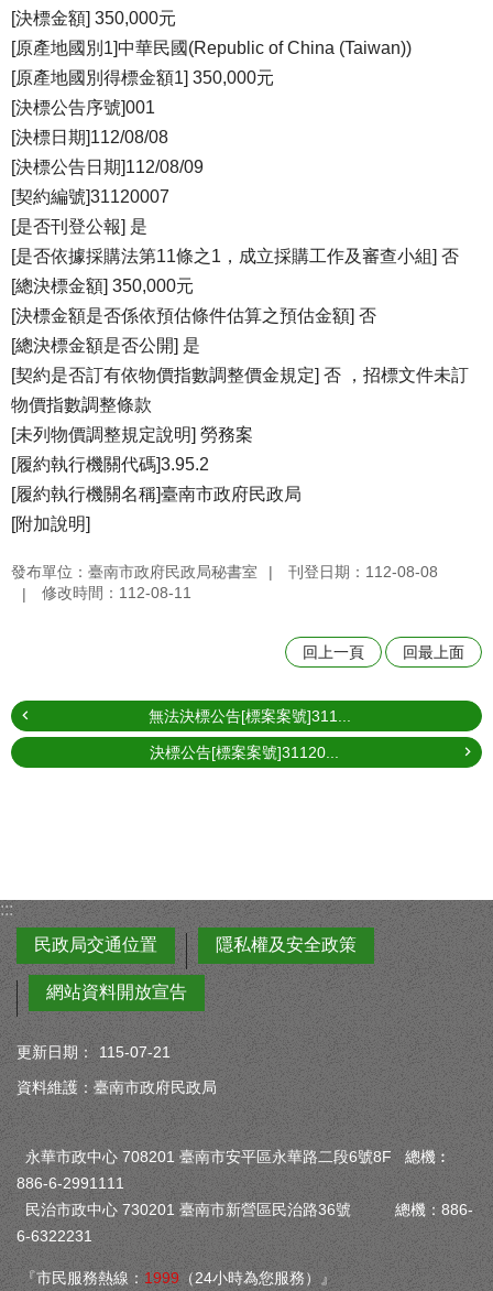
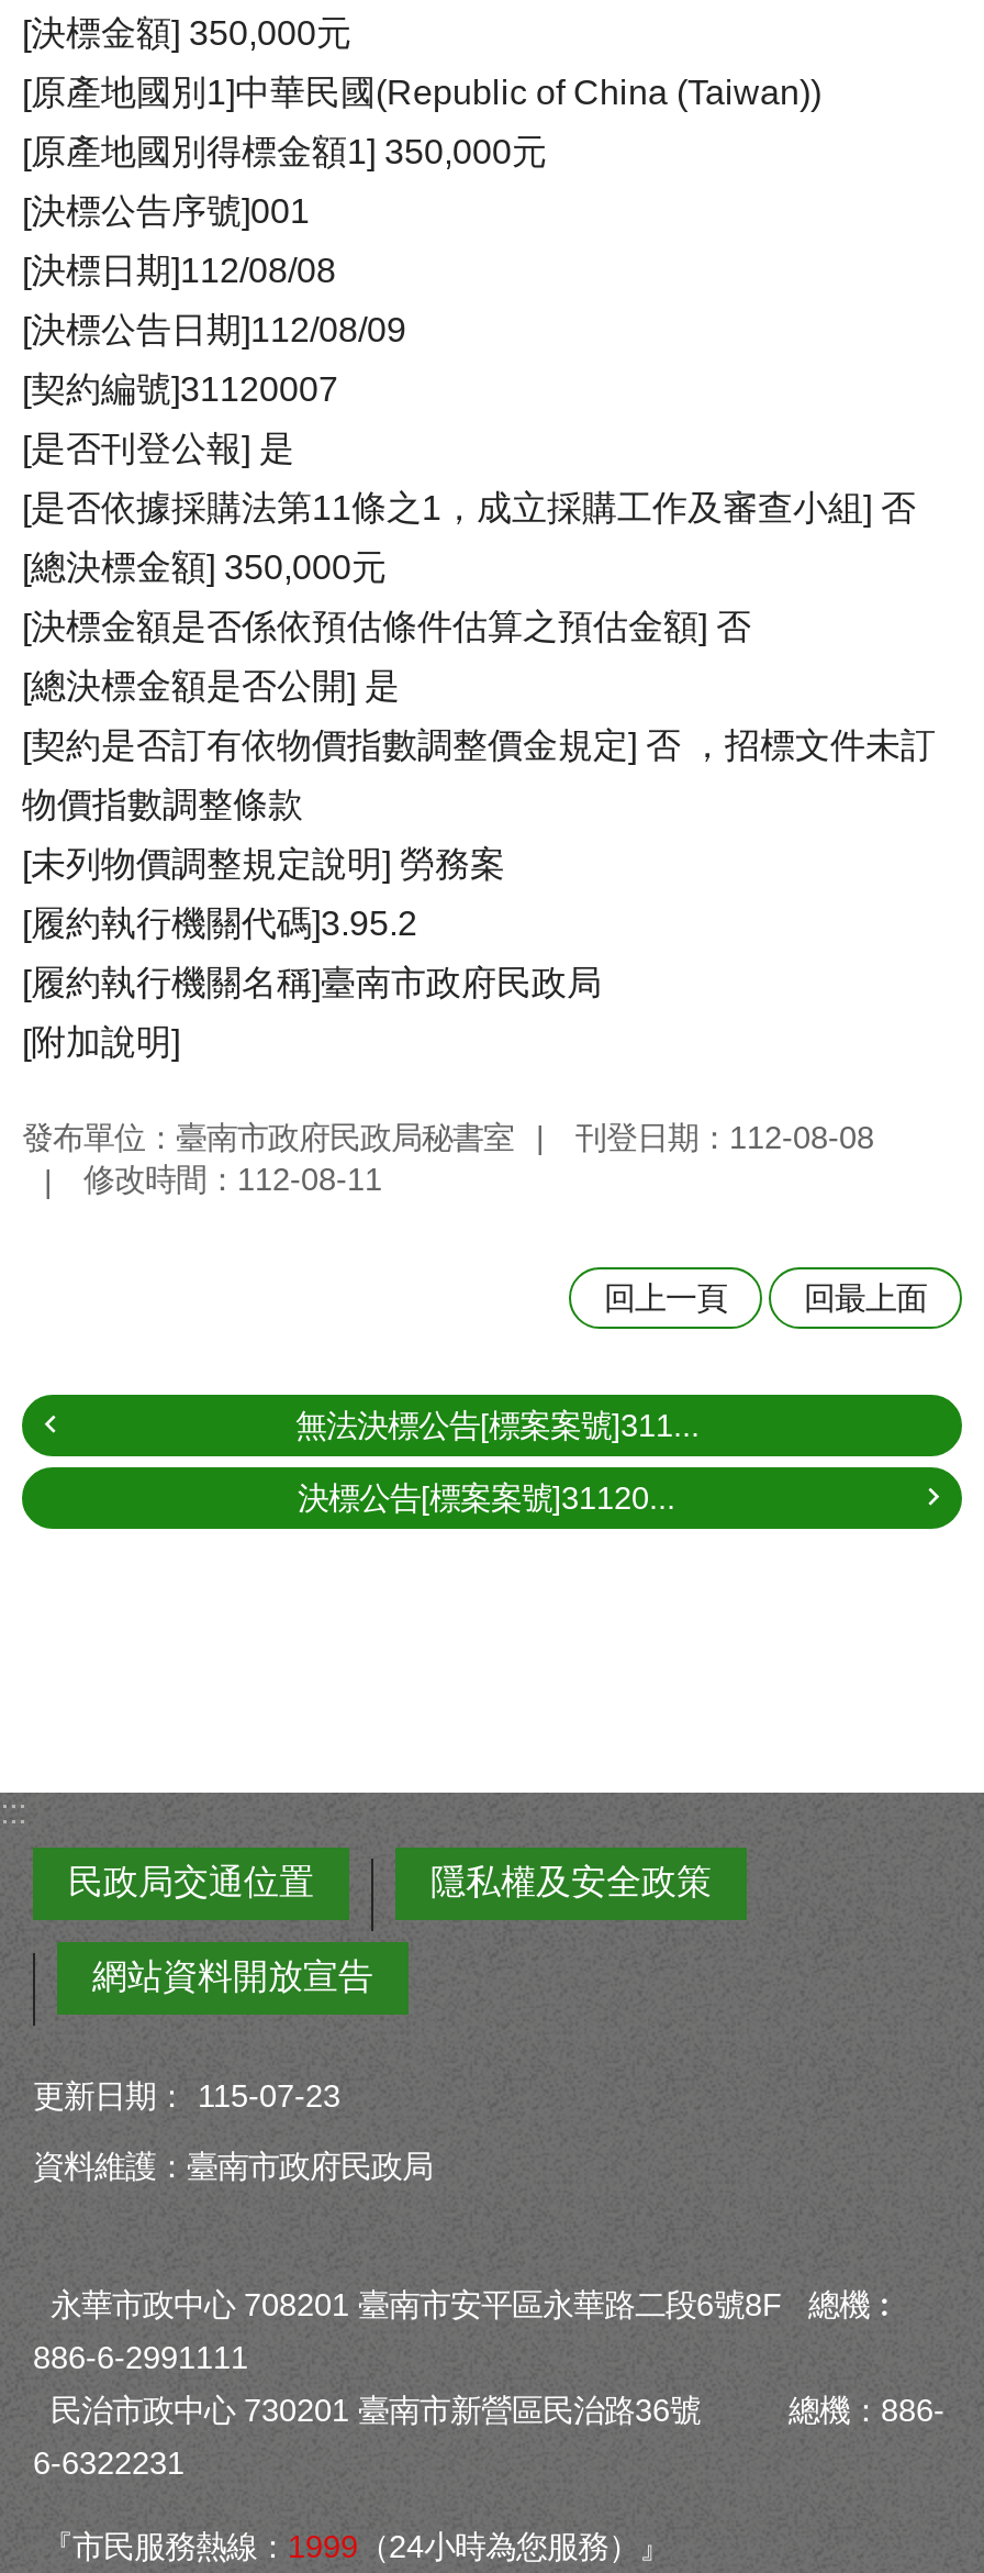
- 更新日期： 115-07-21
+ 更新日期： 115-07-23
